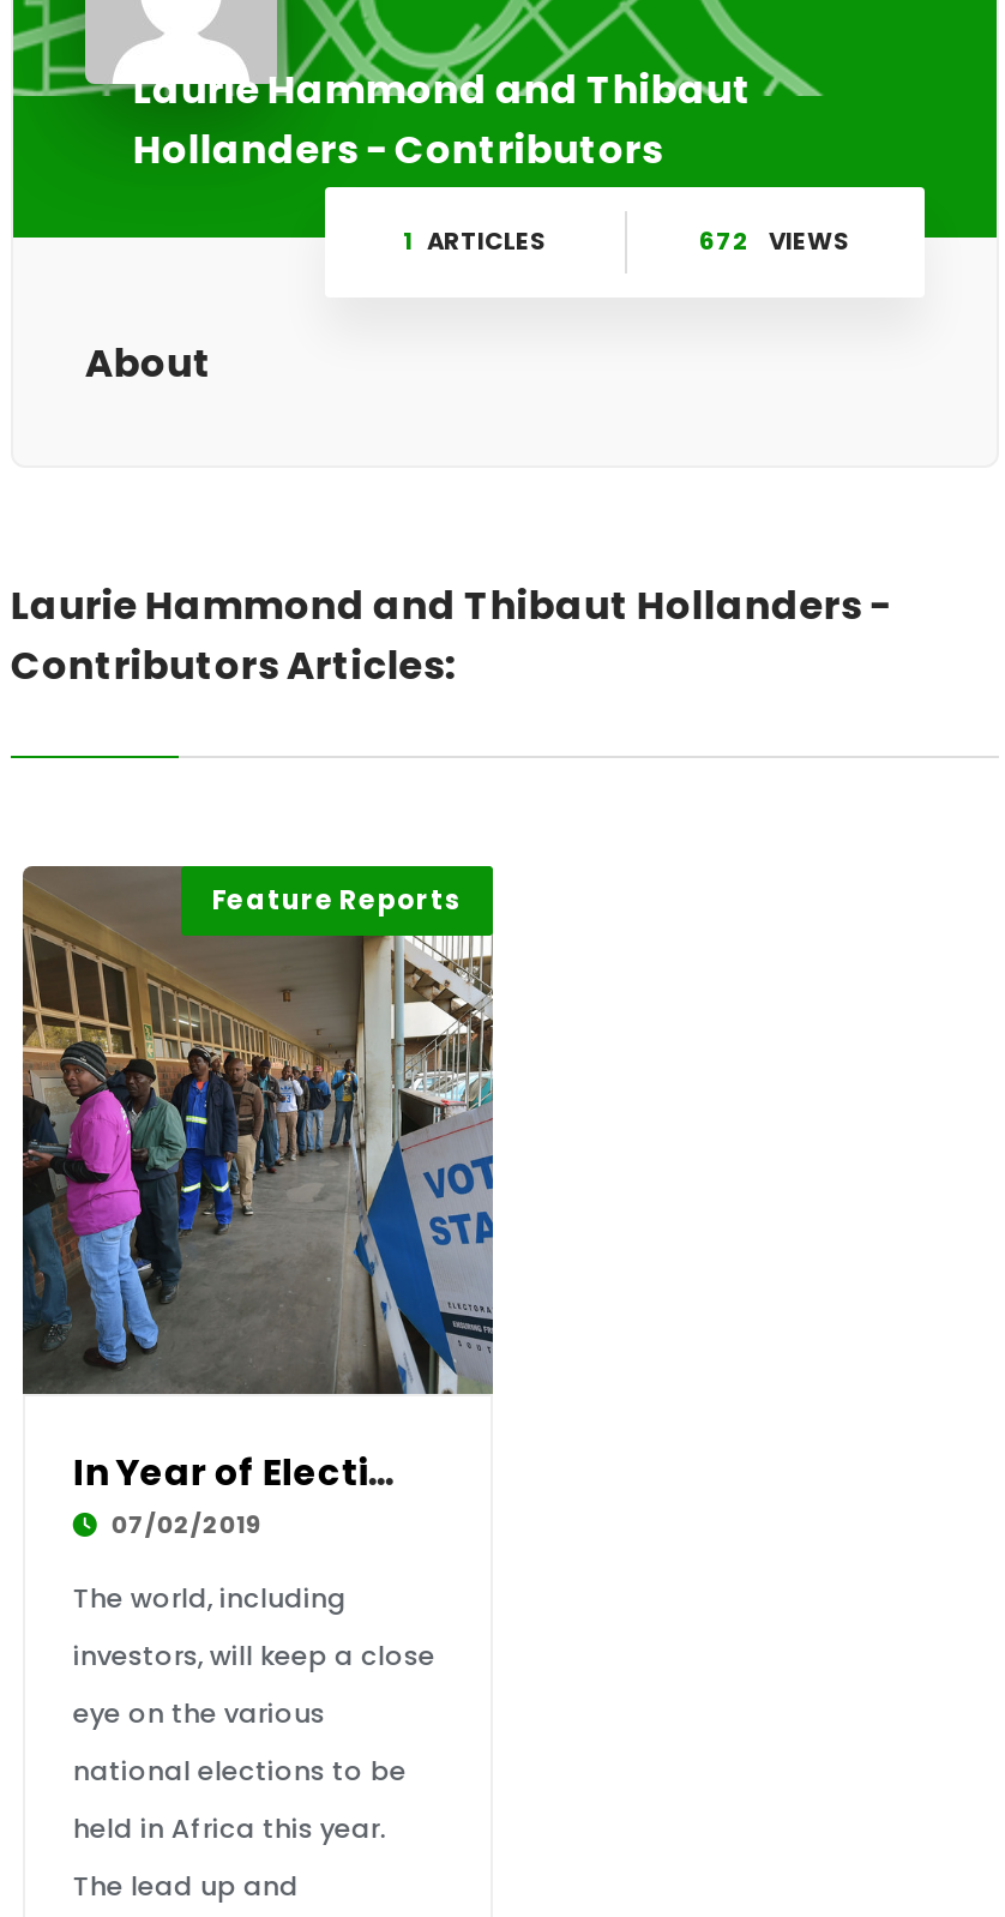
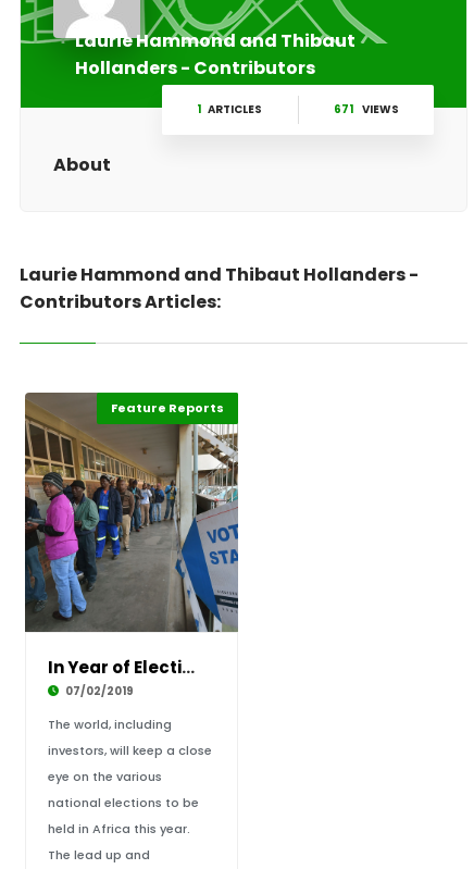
- 672 VIEWS
+ 671 VIEWS
